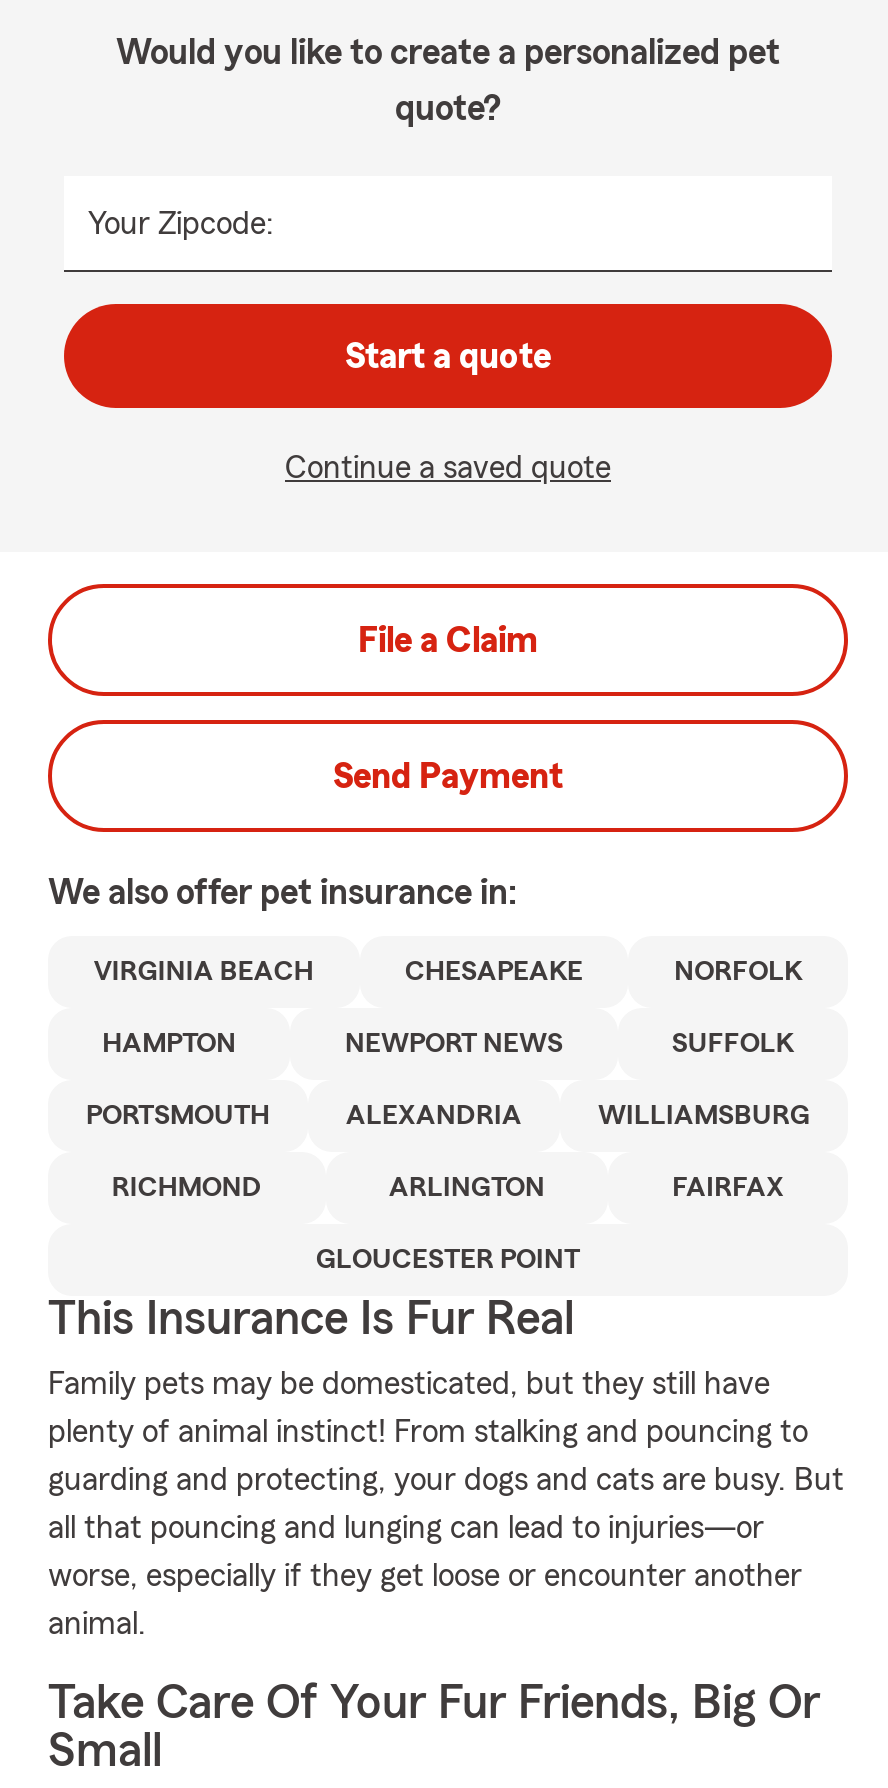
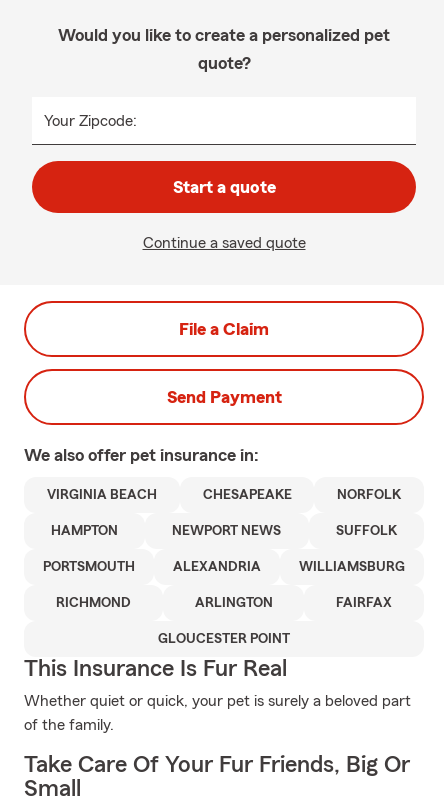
- Family pets may be domesticated, but they still have
- plenty of animal instinct! From stalking and pouncing to
- guarding and protecting, your dogs and cats are busy. But
- all that pouncing and lunging can lead to injuries—or
- worse, especially if they get loose or encounter another
- animal.
+ Whether quiet or quick, your pet is surely a beloved part
+ of the family.
